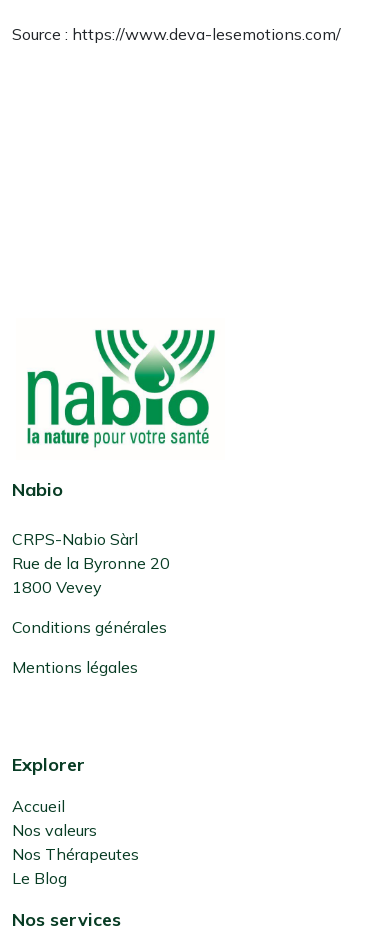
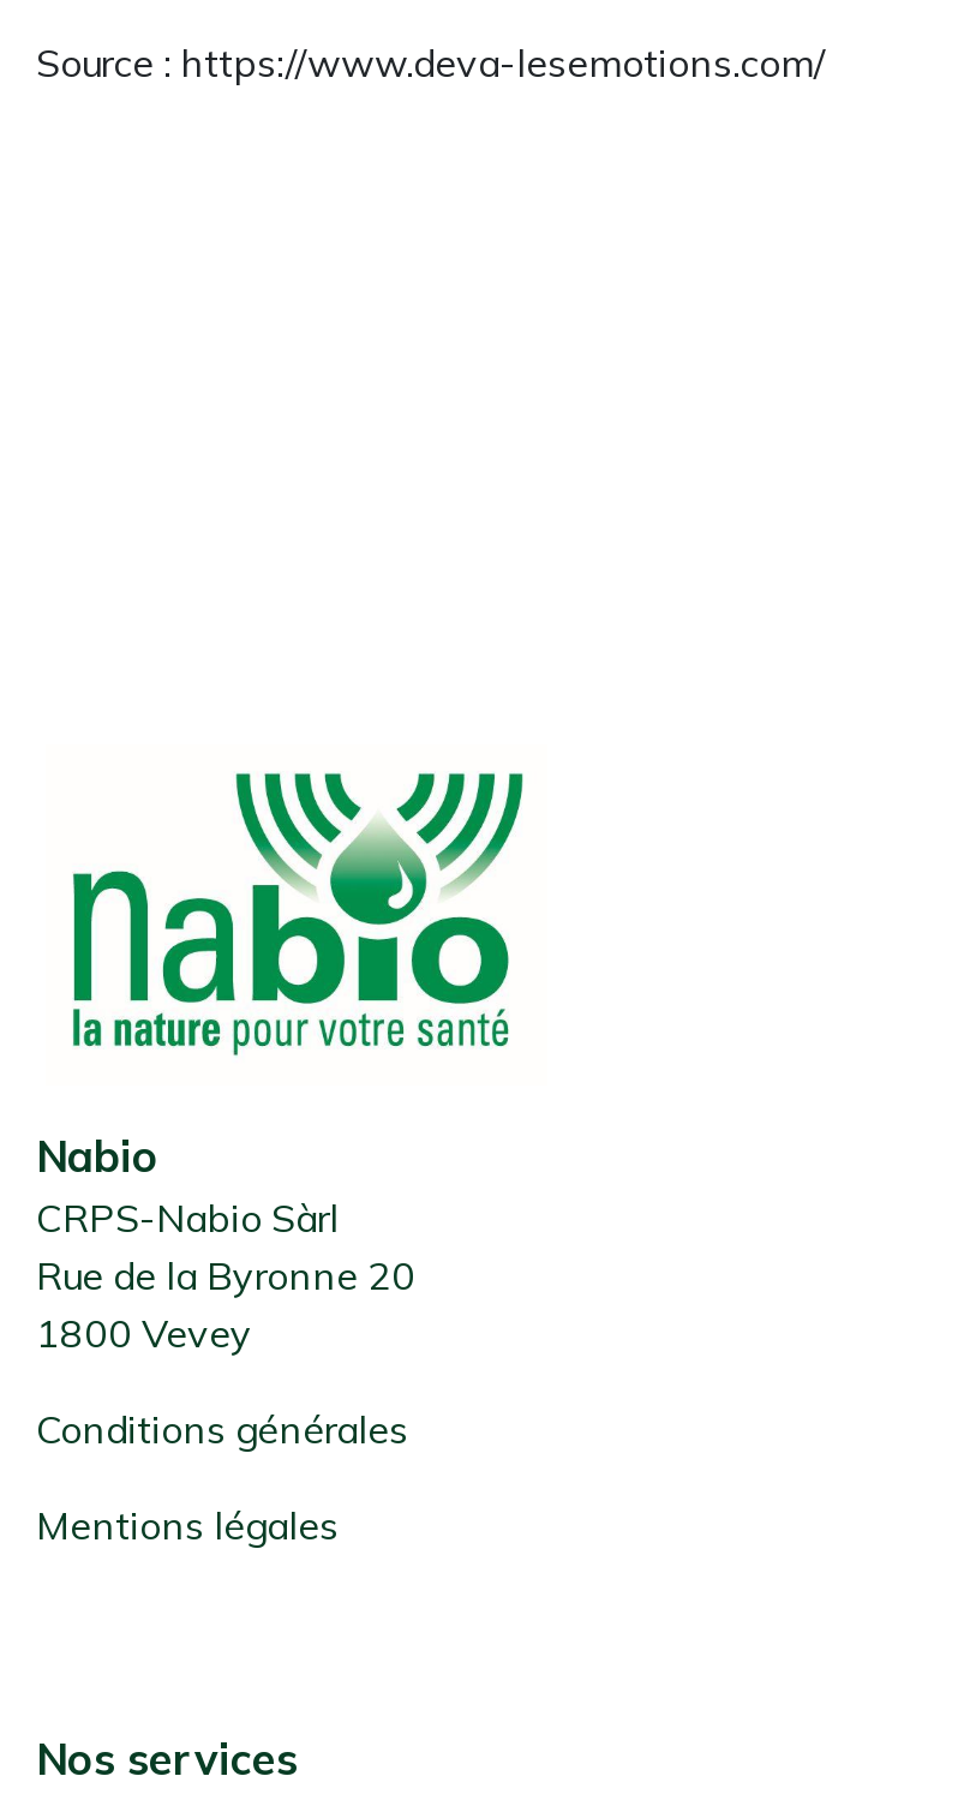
- Explorer
- Accueil
- Nos valeurs
- Nos Thérapeutes
- Le Blog
